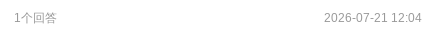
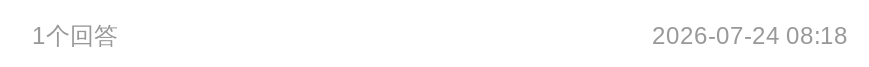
- 2026-07-21 12:04
+ 2026-07-24 08:18
